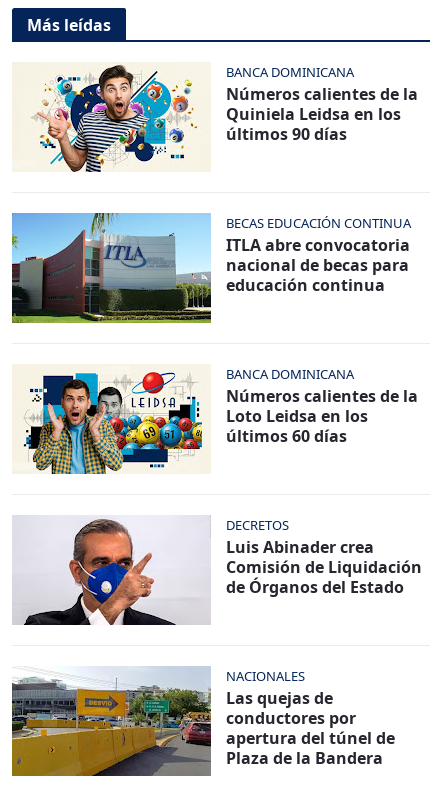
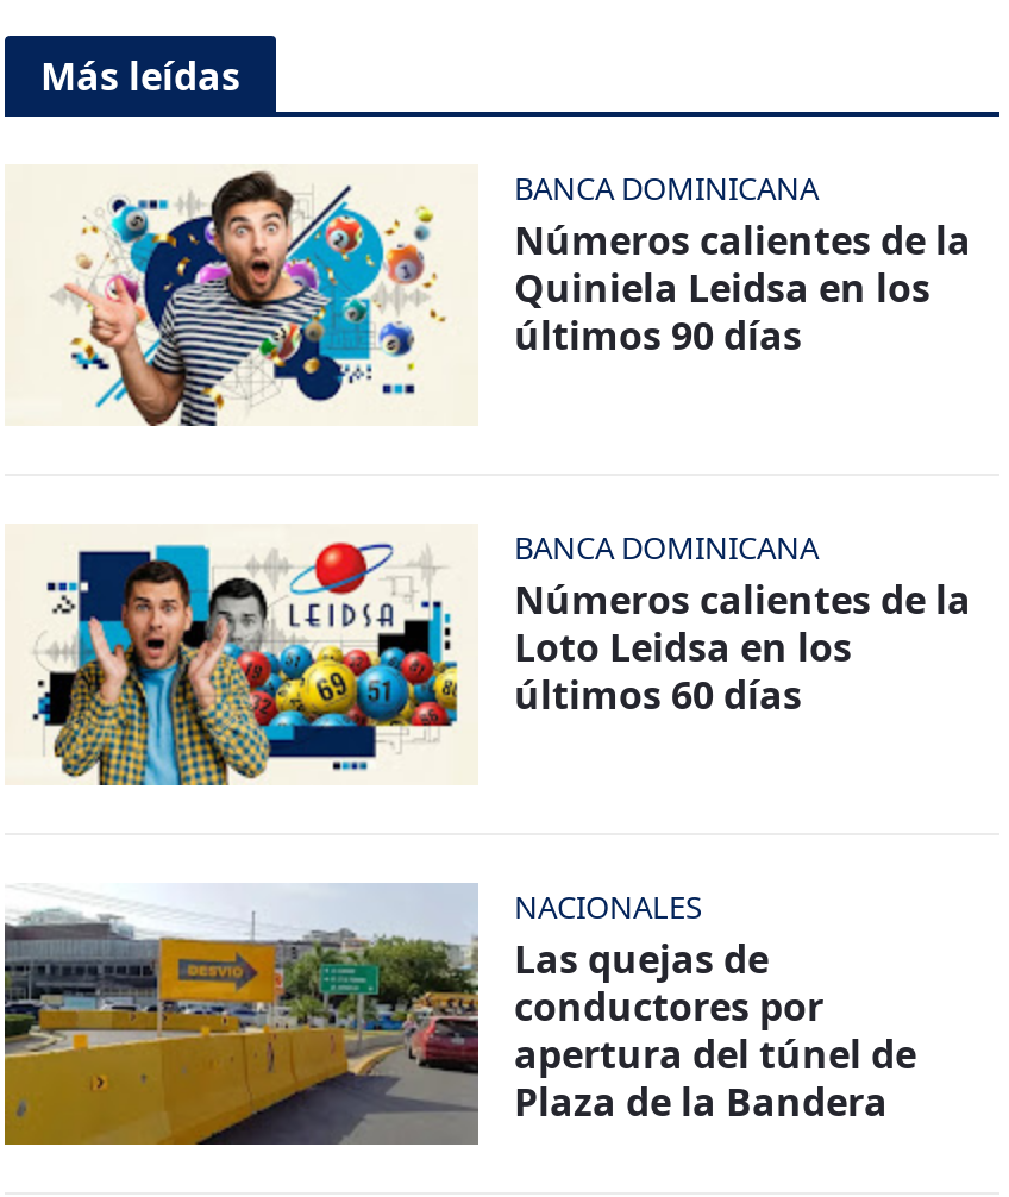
- [image]
- BECAS EDUCACIÓN CONTINUA
- ITLA abre convocatoria
- nacional de becas para
- educación continua

- [image]
- DECRETOS
- Luis Abinader crea
- Comisión de Liquidación
- de Órganos del Estado
